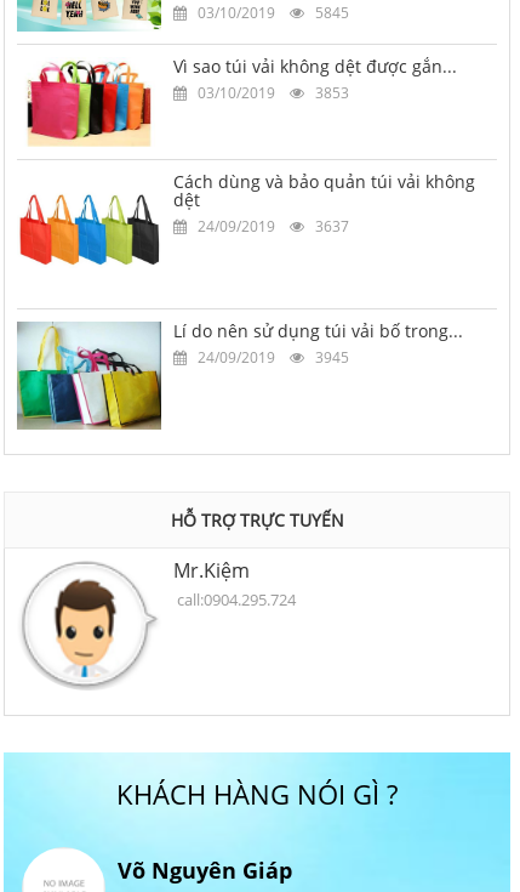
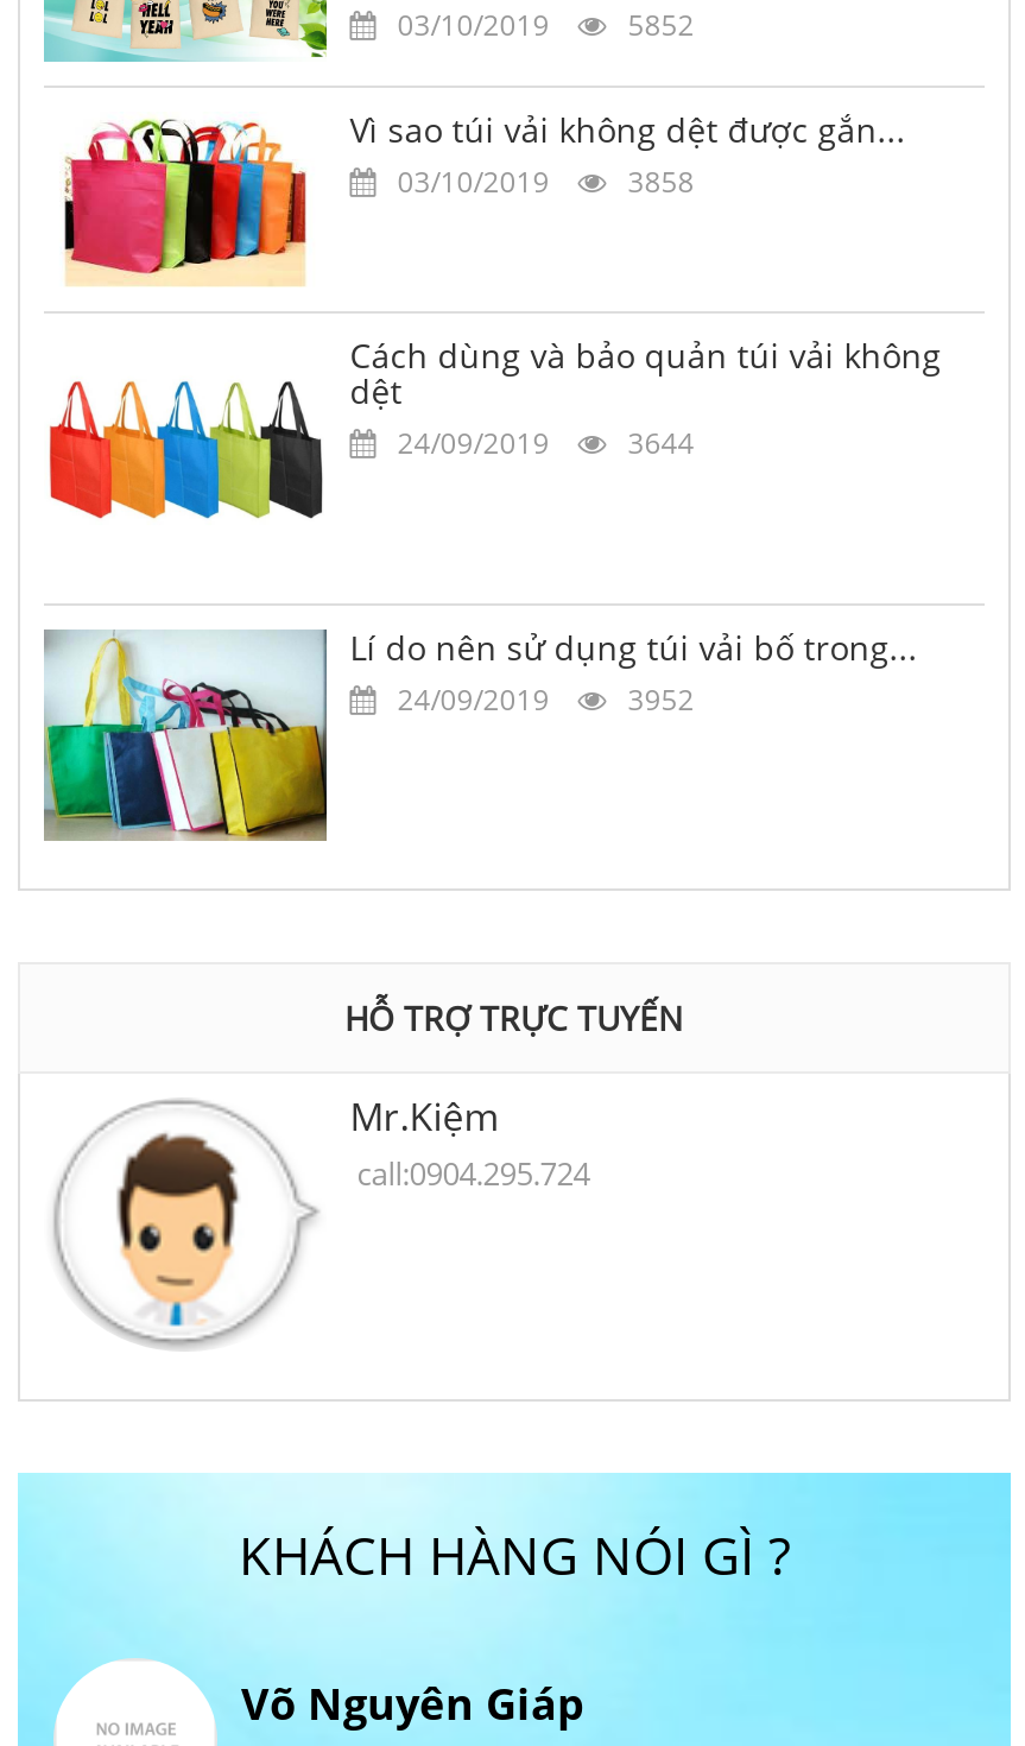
- 03/10/2019 5845
+ 03/10/2019 5852

- 03/10/2019 3853
+ 03/10/2019 3858

- 24/09/2019 3637
+ 24/09/2019 3644

- 24/09/2019 3945
+ 24/09/2019 3952
